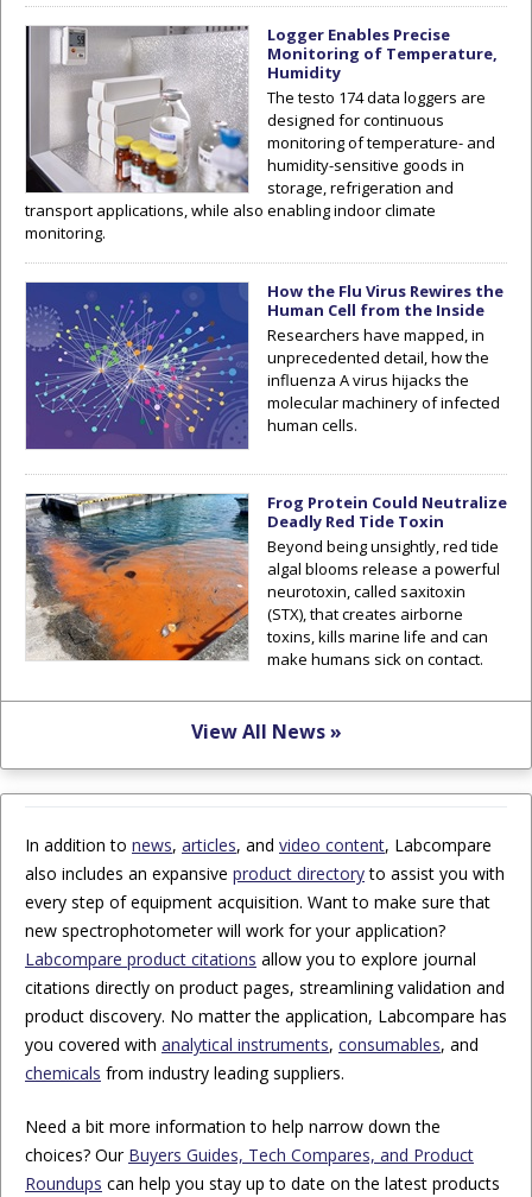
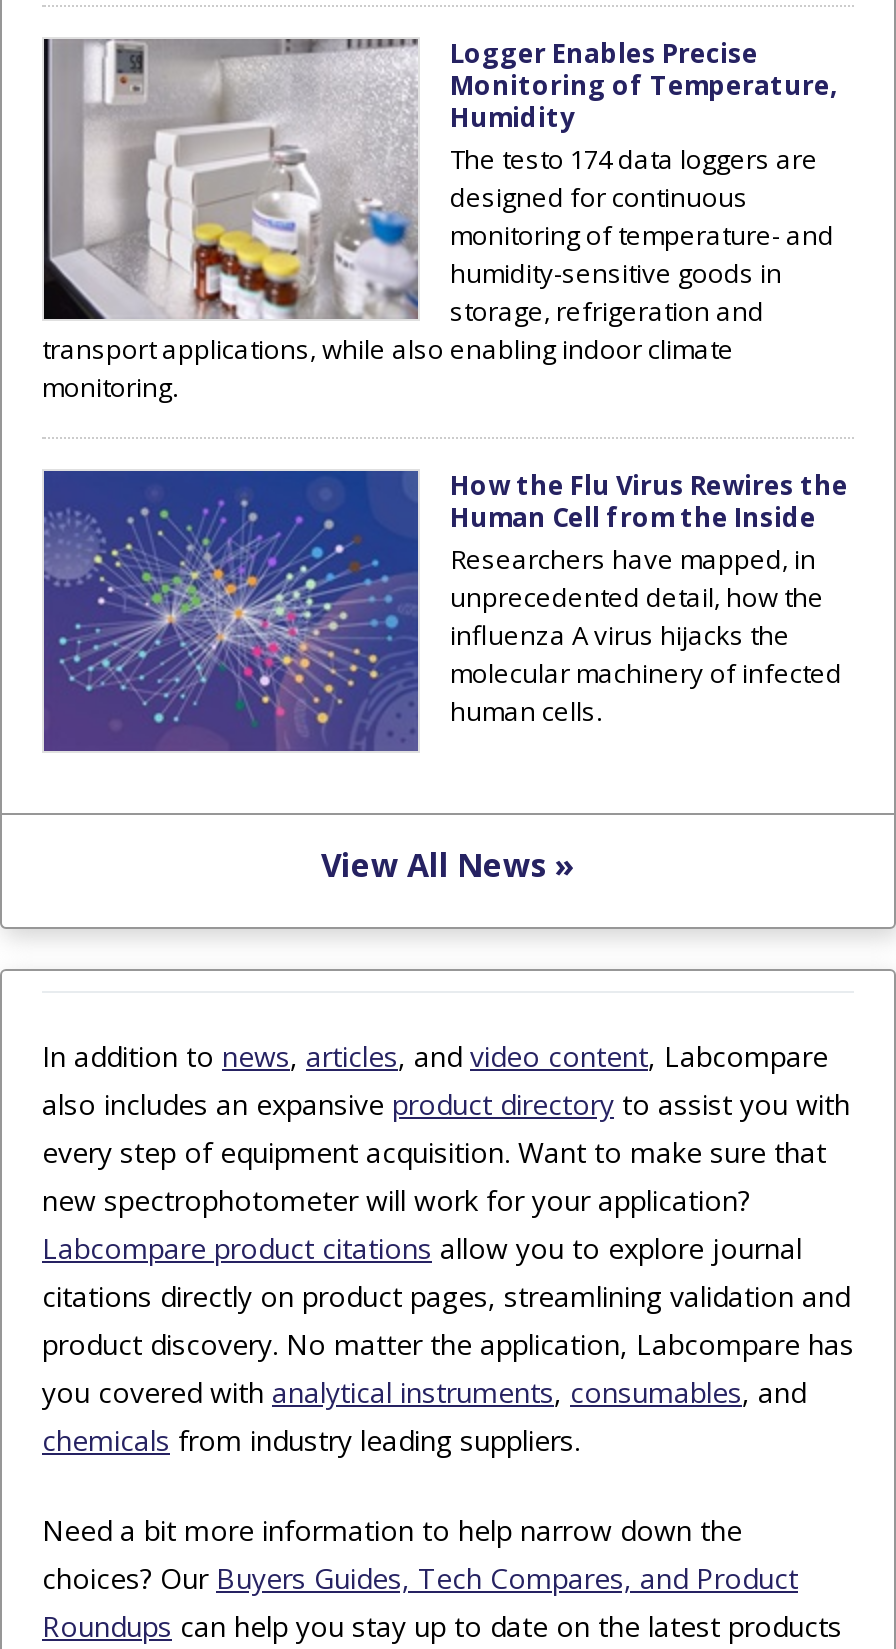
- [image]
- Frog Protein Could Neutralize
- Deadly Red Tide Toxin
- Beyond being unsightly, red tide
- algal blooms release a powerful
- neurotoxin, called saxitoxin
- (STX), that creates airborne
- toxins, kills marine life and can
- make humans sick on contact.
